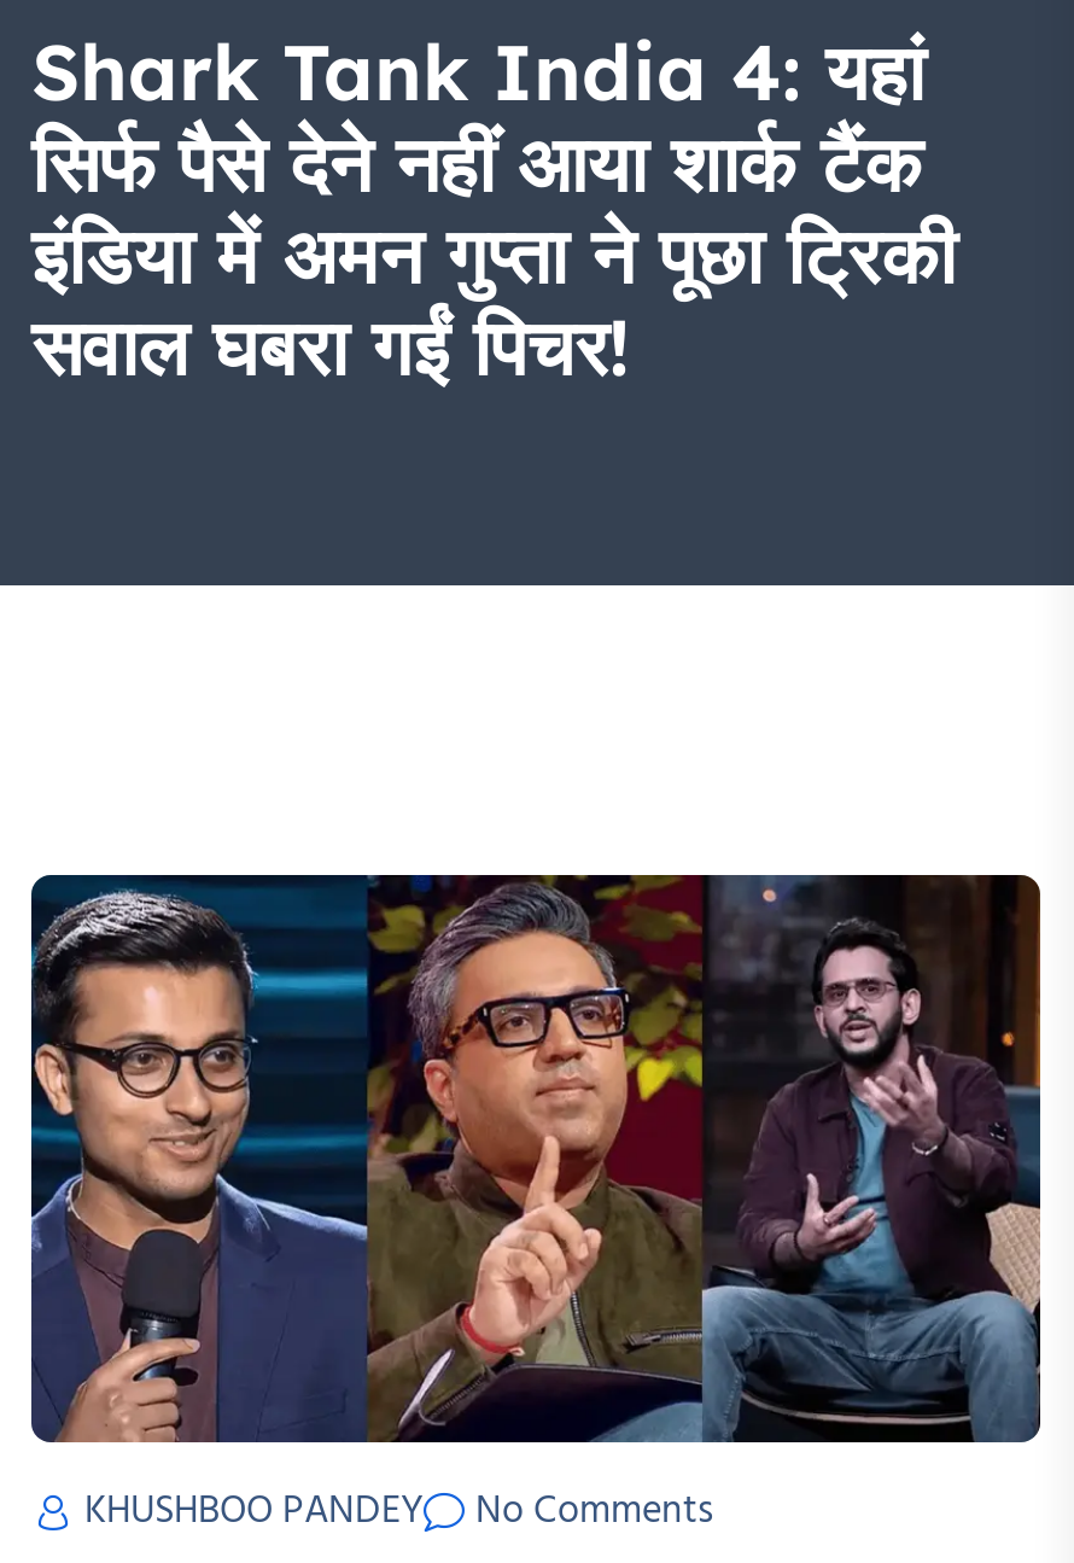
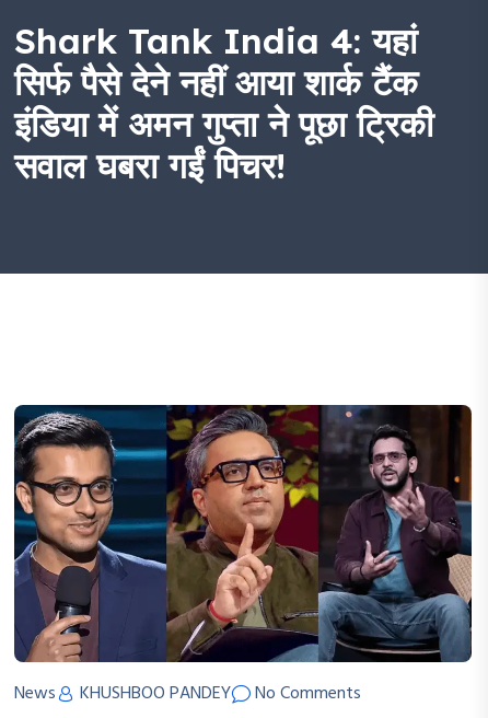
+ News
